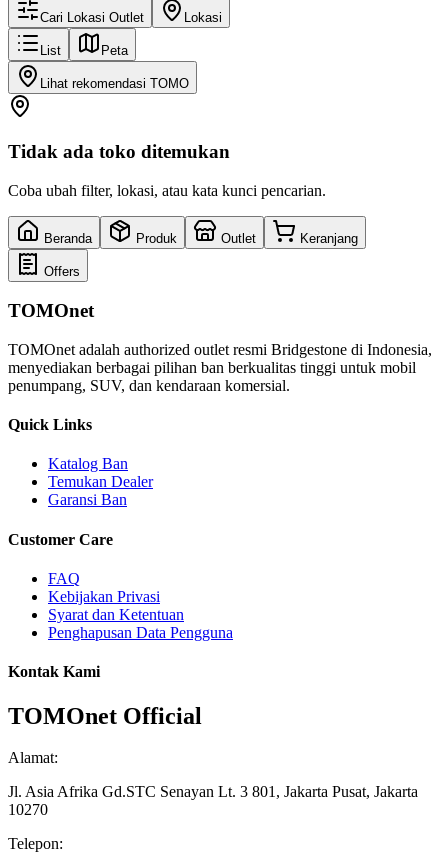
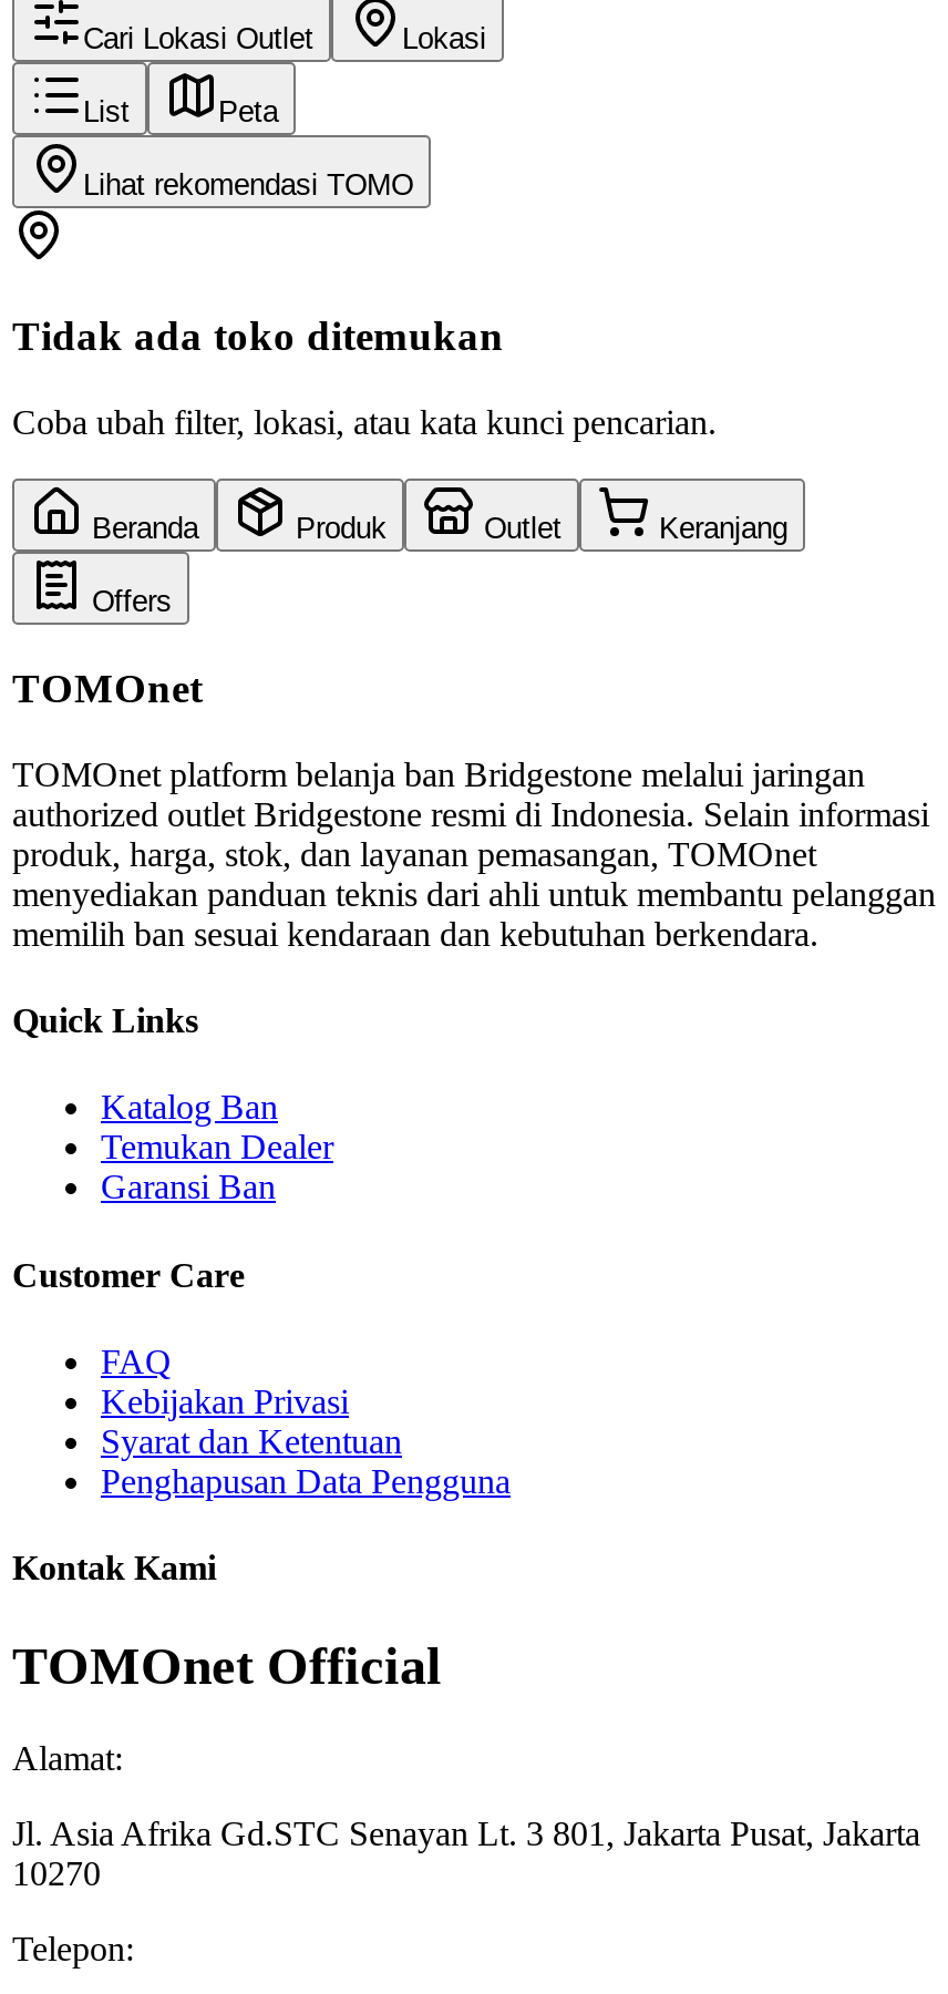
- TOMOnet adalah authorized outlet resmi Bridgestone di Indonesia,
- menyediakan berbagai pilihan ban berkualitas tinggi untuk mobil
- penumpang, SUV, dan kendaraan komersial.
+ TOMOnet platform belanja ban Bridgestone melalui jaringan
+ authorized outlet Bridgestone resmi di Indonesia. Selain informasi
+ produk, harga, stok, dan layanan pemasangan, TOMOnet
+ menyediakan panduan teknis dari ahli untuk membantu pelanggan
+ memilih ban sesuai kendaraan dan kebutuhan berkendara.
